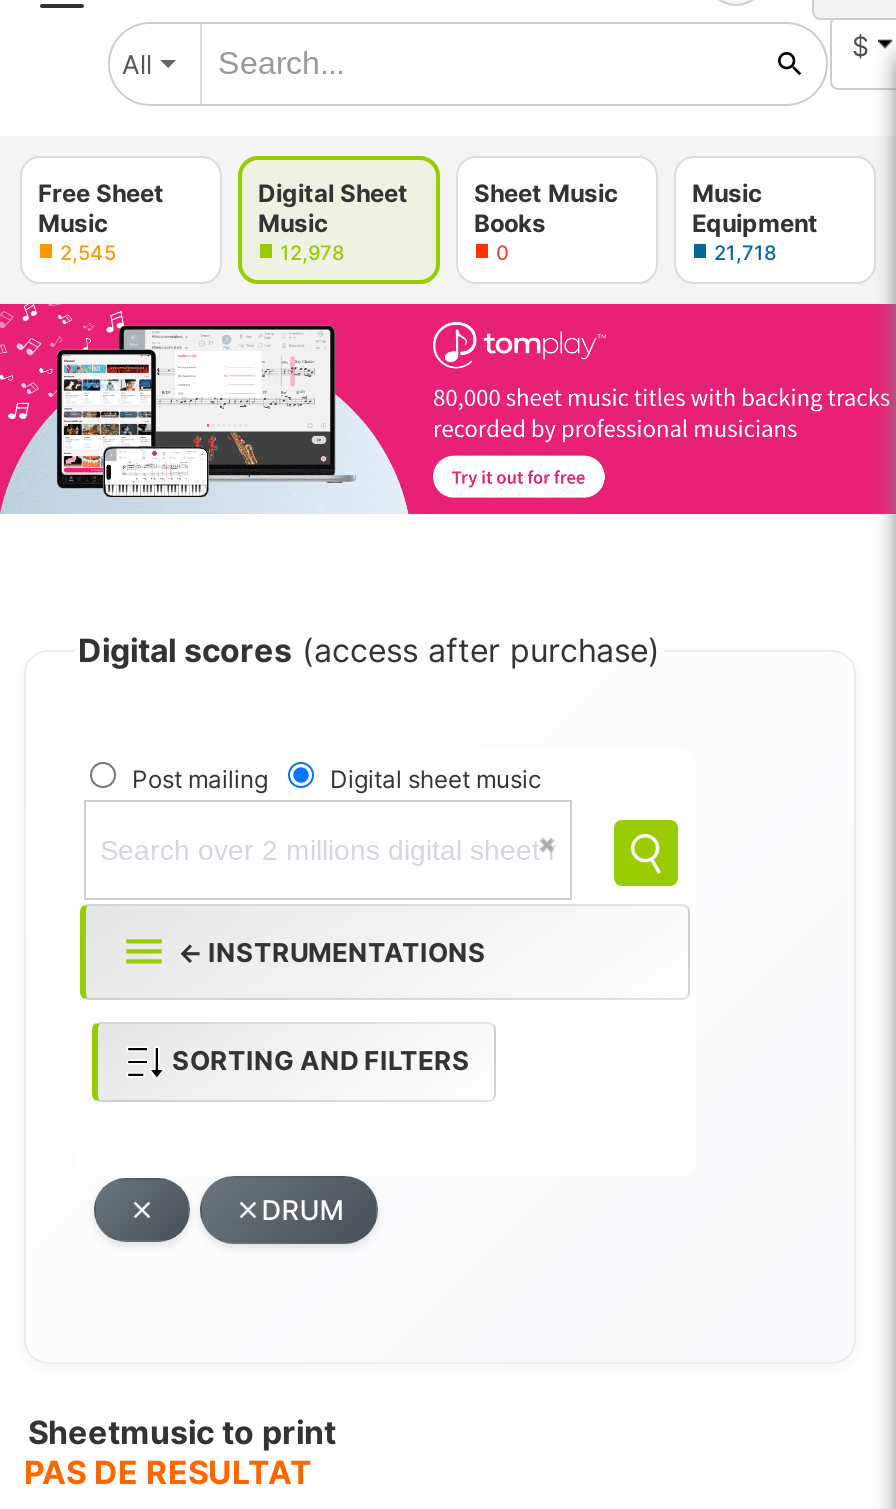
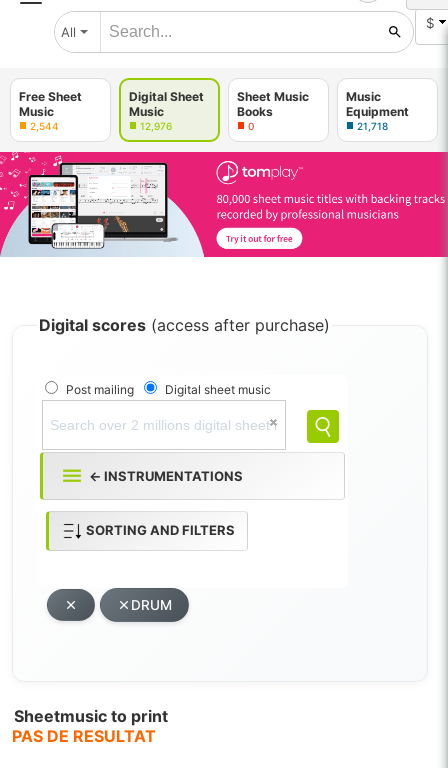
- 2,545
+ 2,544

- 12,978
+ 12,976
